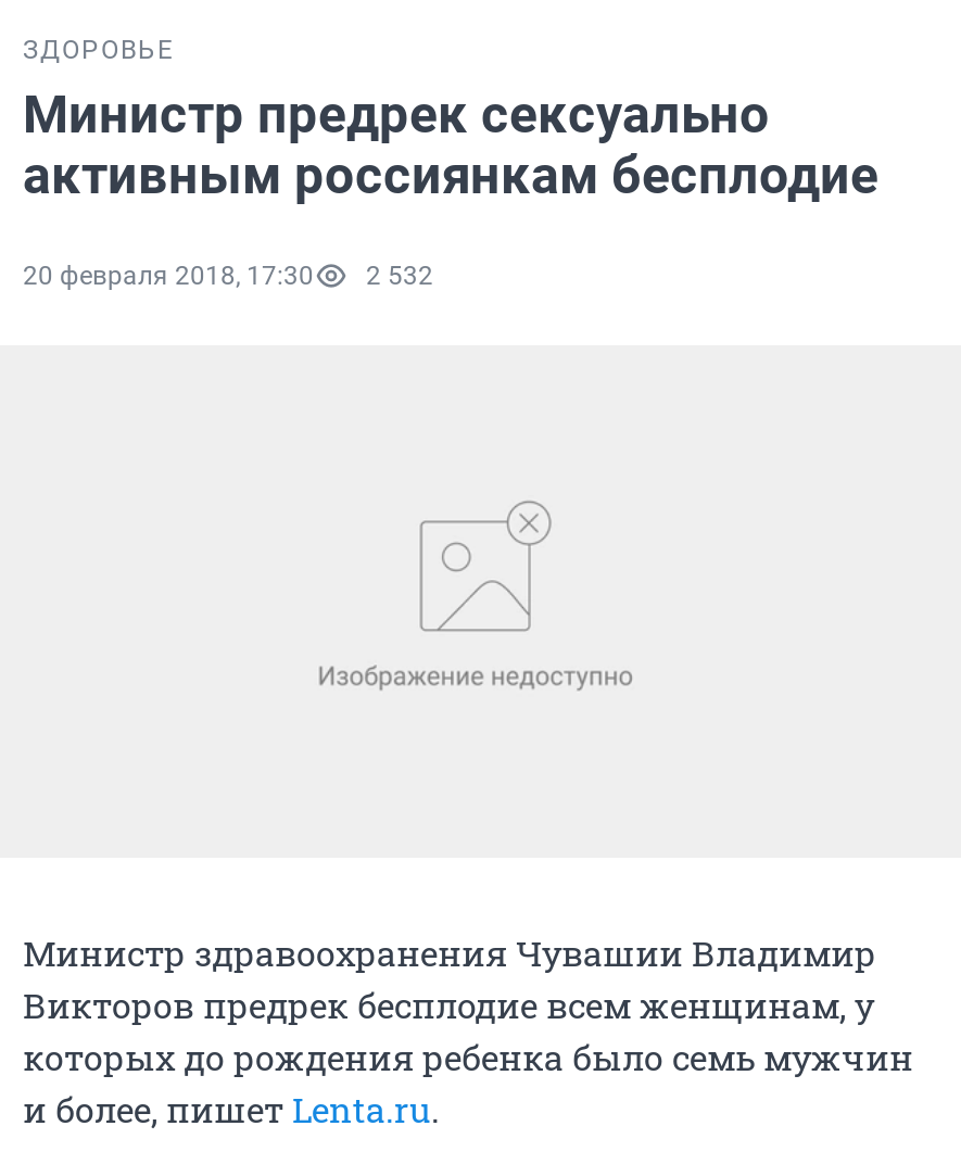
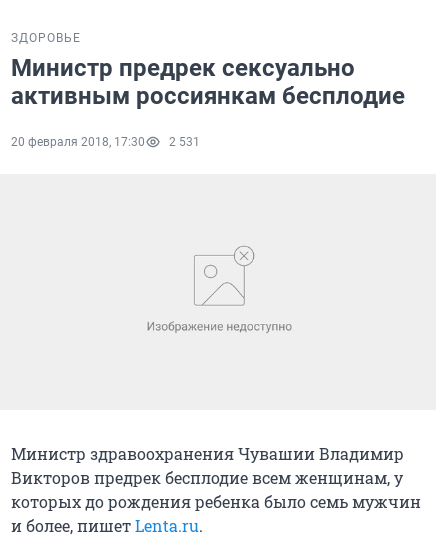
- 20 февраля 2018, 17:30 2 532
+ 20 февраля 2018, 17:30 2 531
